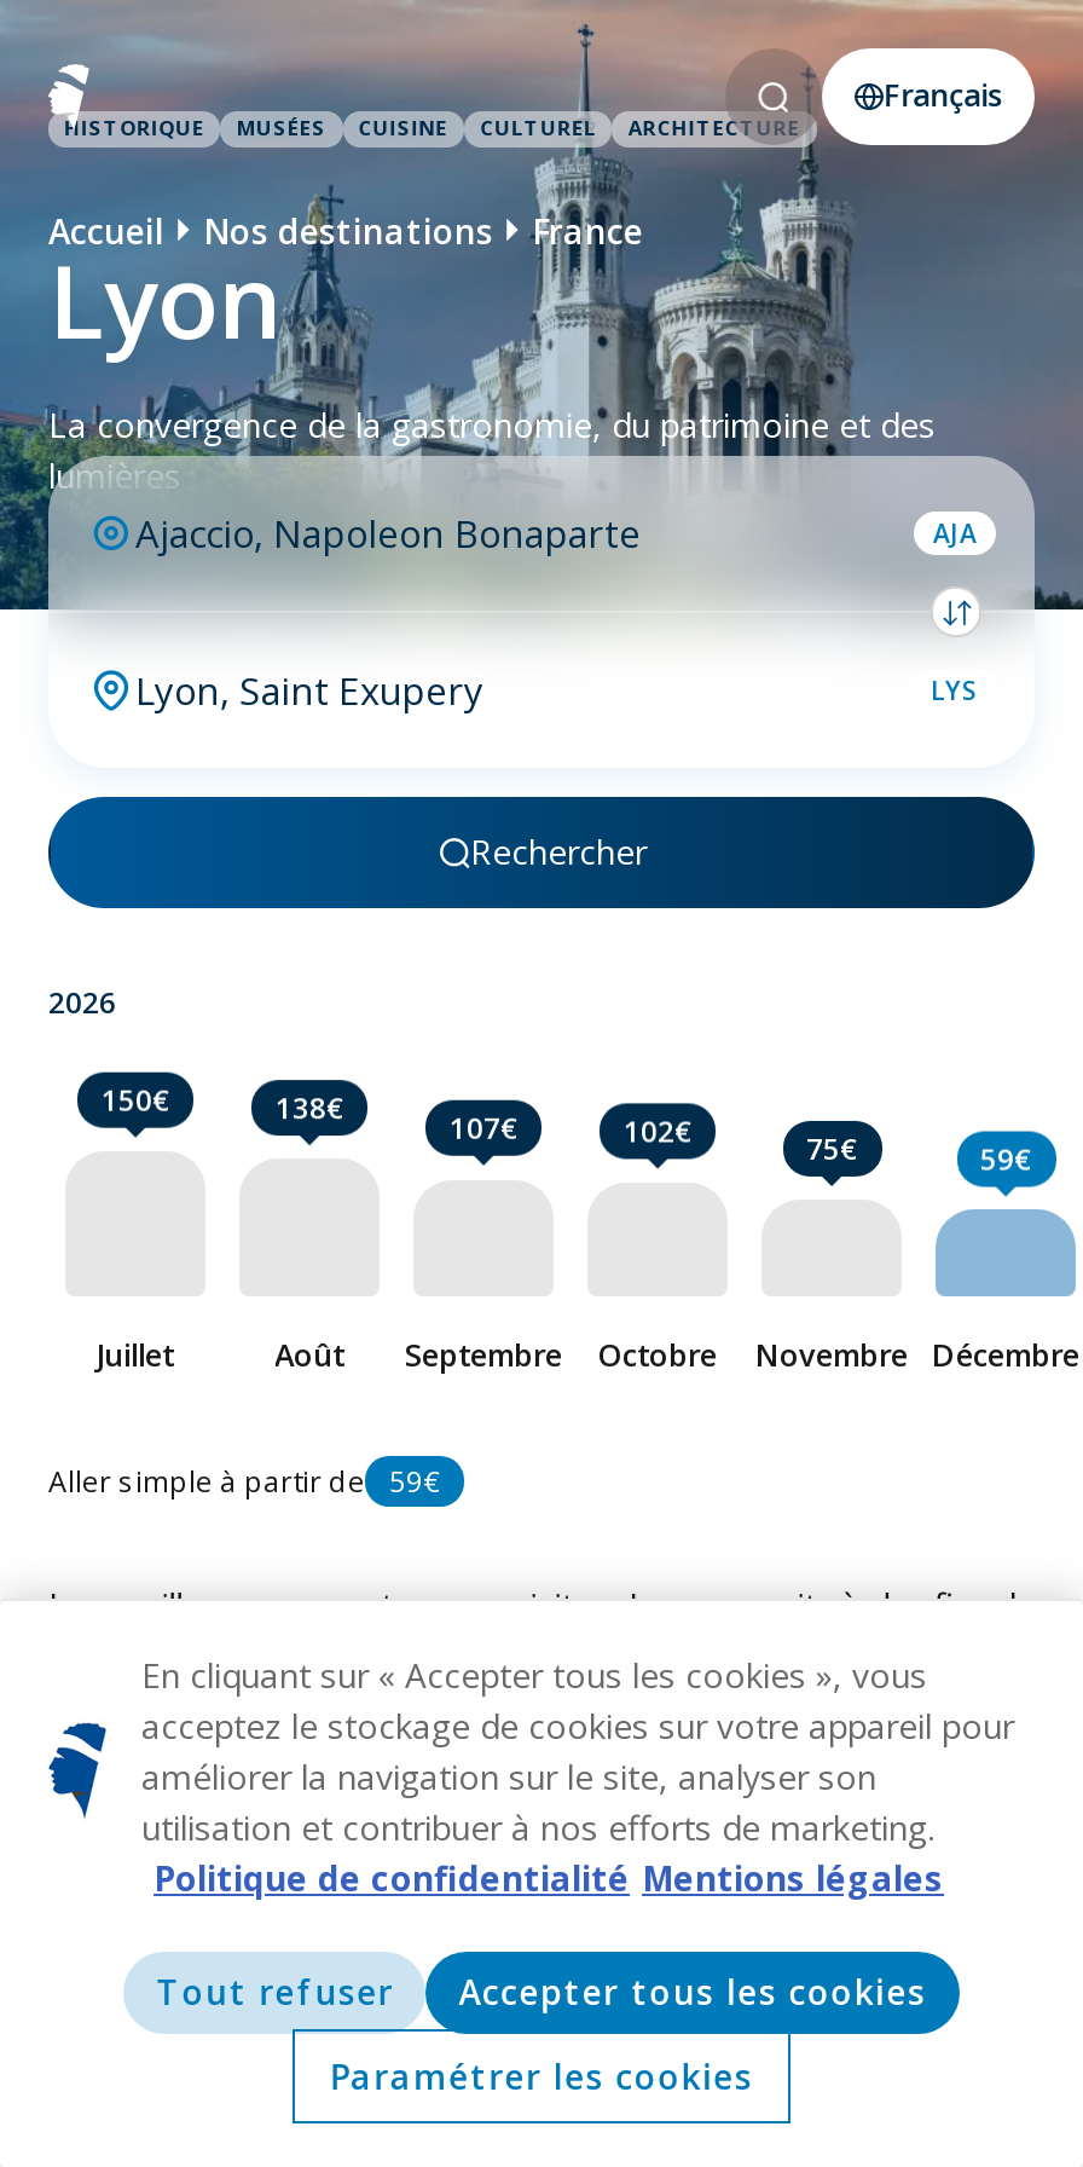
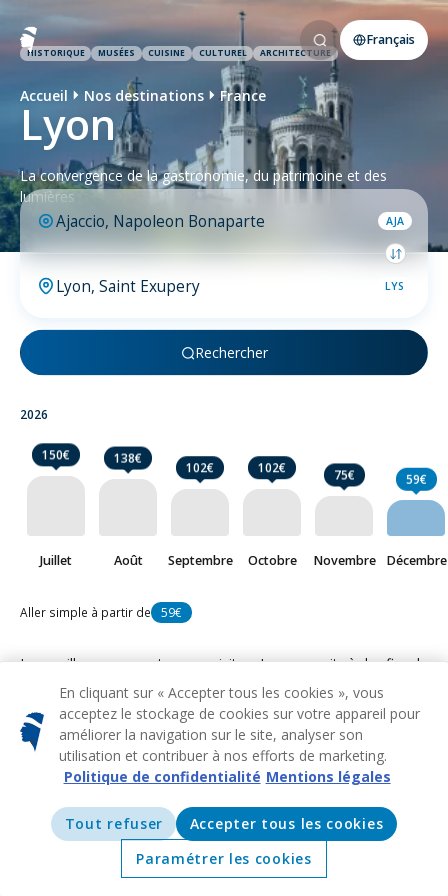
- 107€
+ 102€
